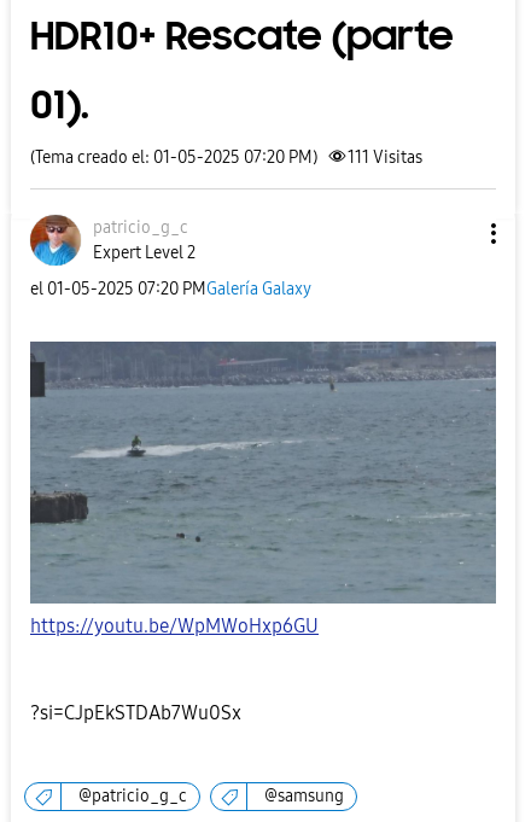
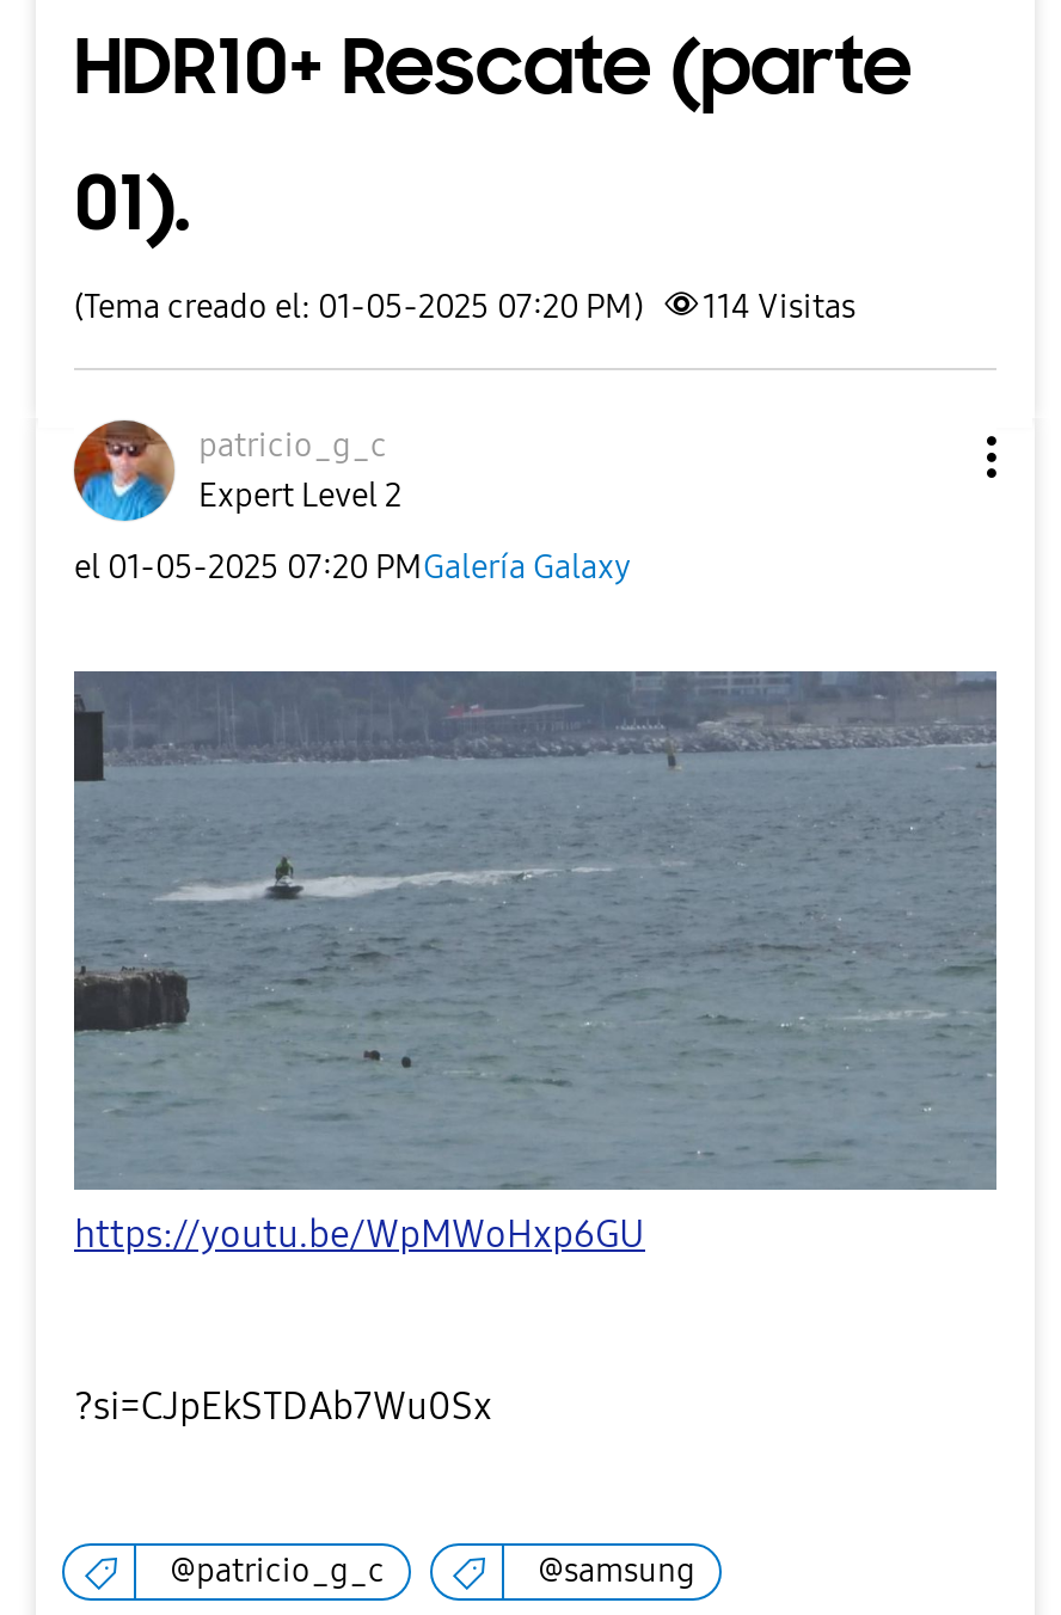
- (Tema creado el: 01-05-2025 07:20 PM) 111 Visitas
+ (Tema creado el: 01-05-2025 07:20 PM) 114 Visitas
